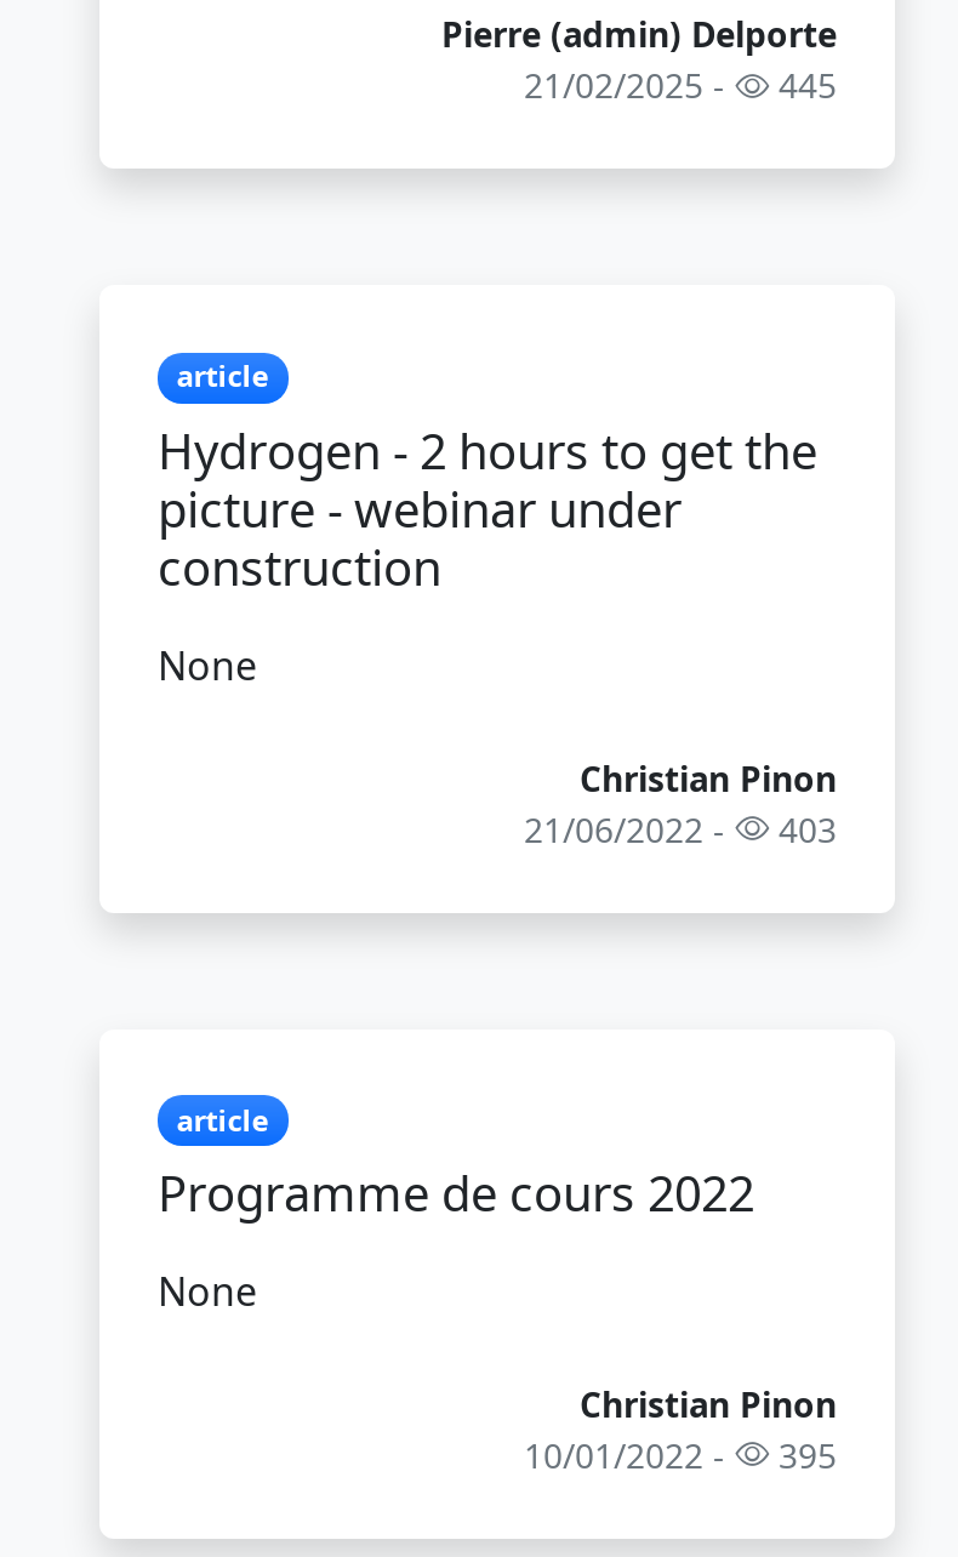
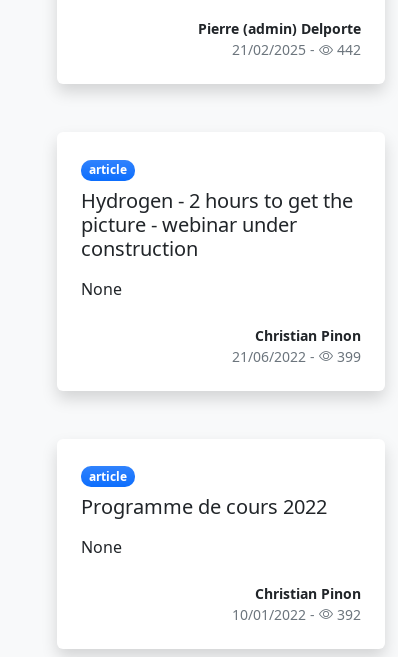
- 21/02/2025 - 445
+ 21/02/2025 - 442

- 21/06/2022 - 403
+ 21/06/2022 - 399

- 10/01/2022 - 395
+ 10/01/2022 - 392
